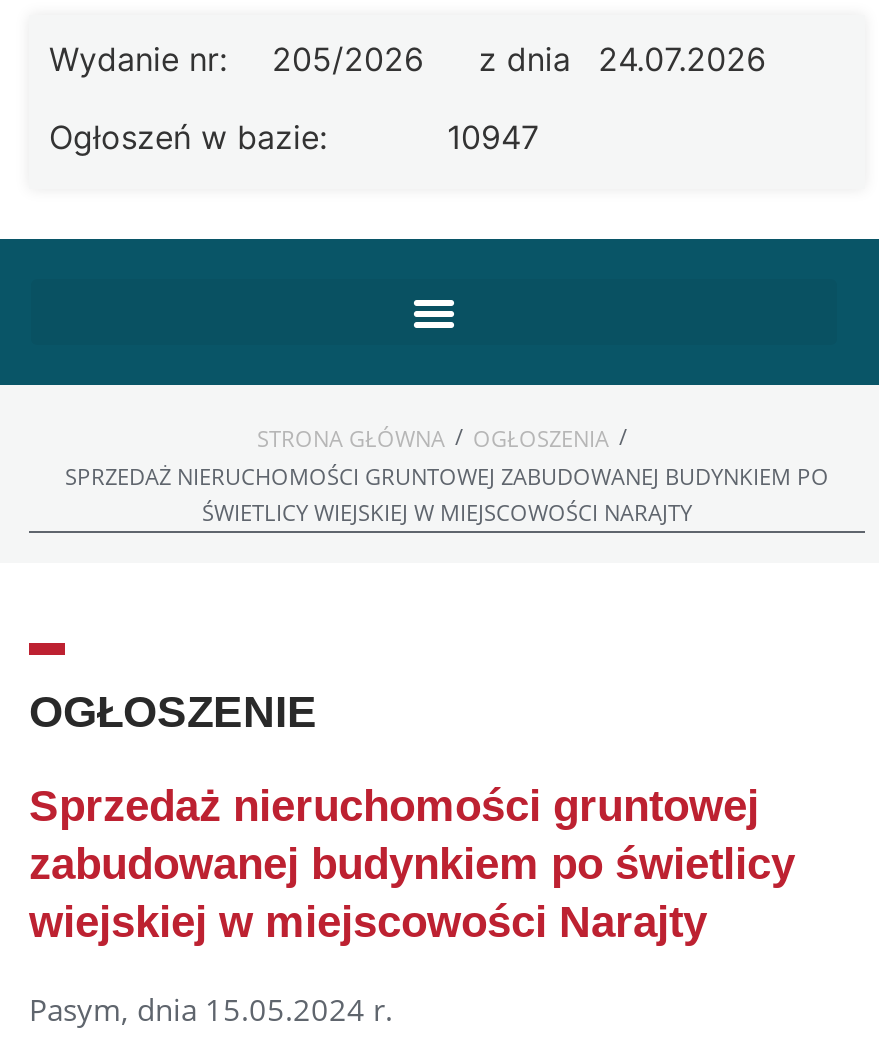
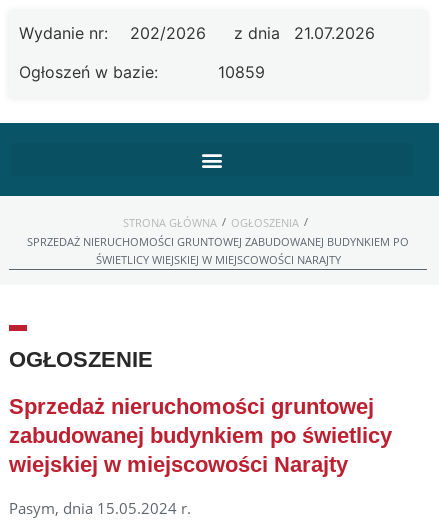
- 205/2026
+ 202/2026

- 24.07.2026
+ 21.07.2026

- 10947
+ 10859
